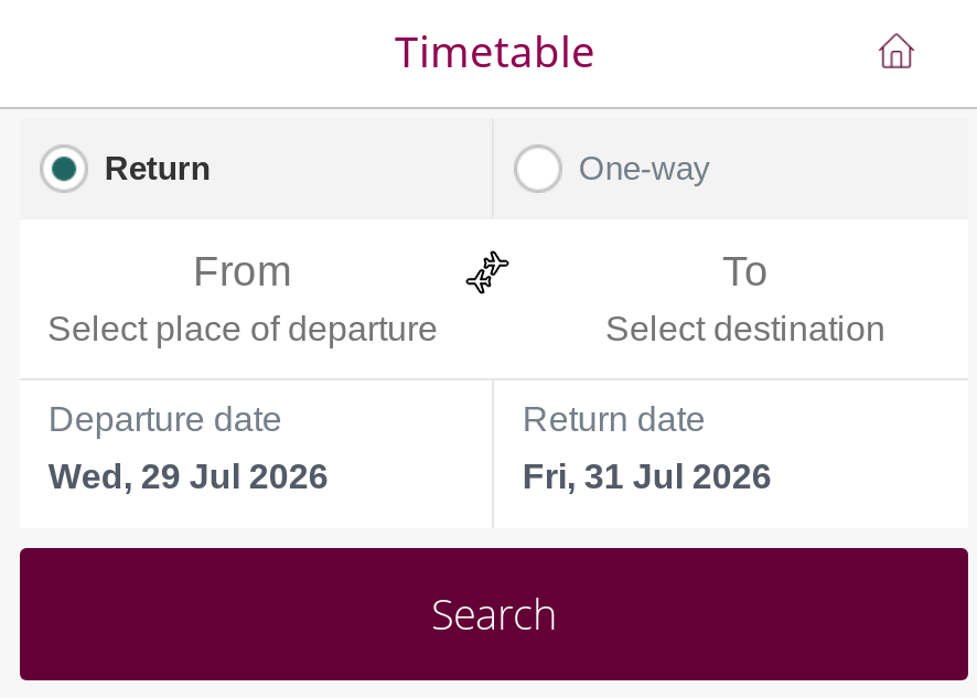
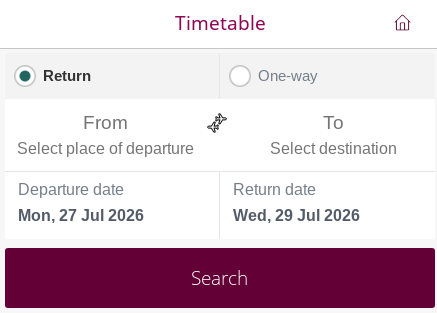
- Wed, 29 Jul 2026
+ Mon, 27 Jul 2026

- Fri, 31 Jul 2026
+ Wed, 29 Jul 2026
